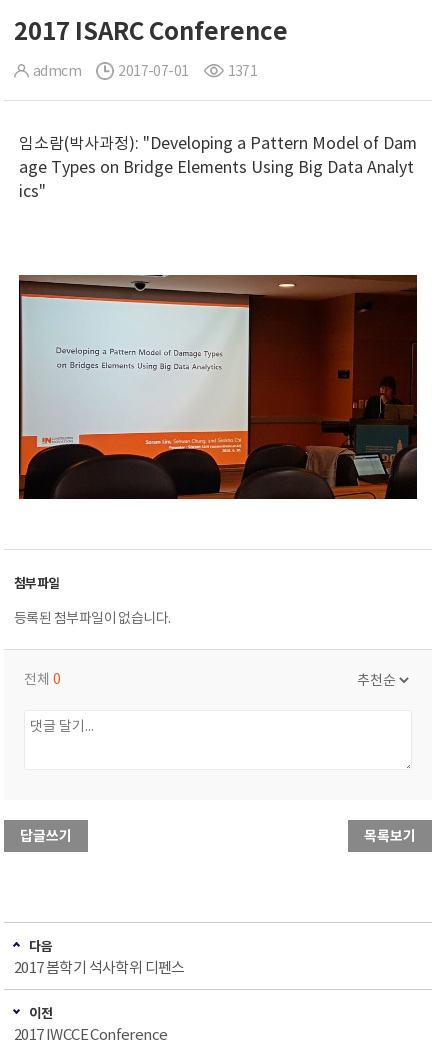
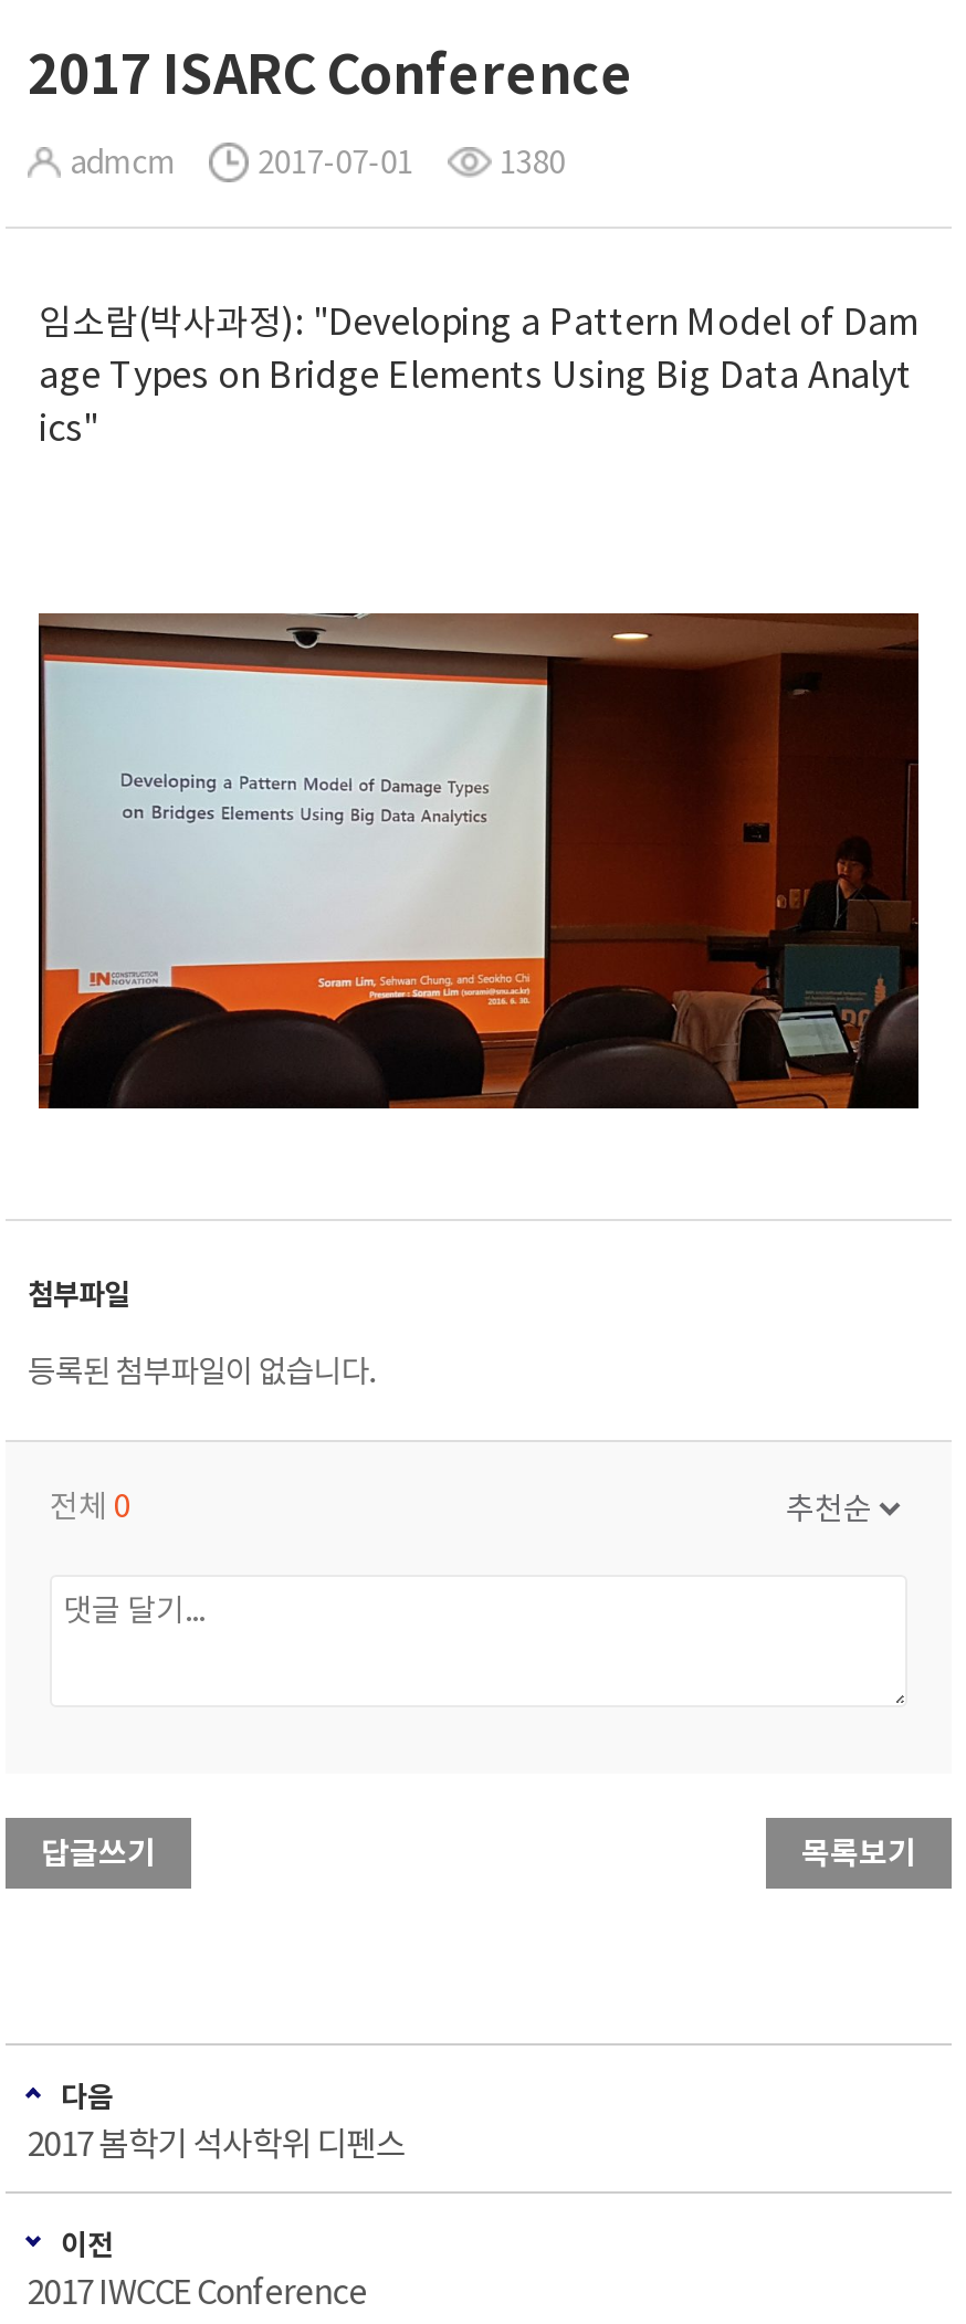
- 1371
+ 1380
